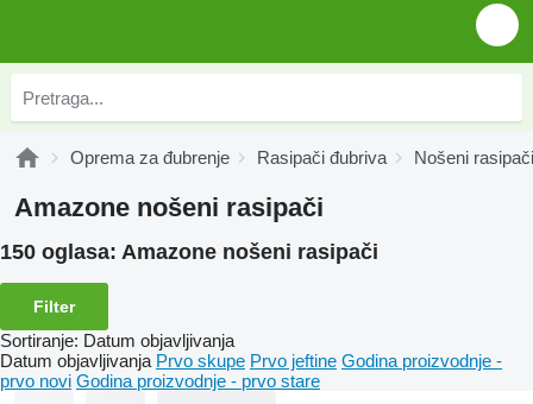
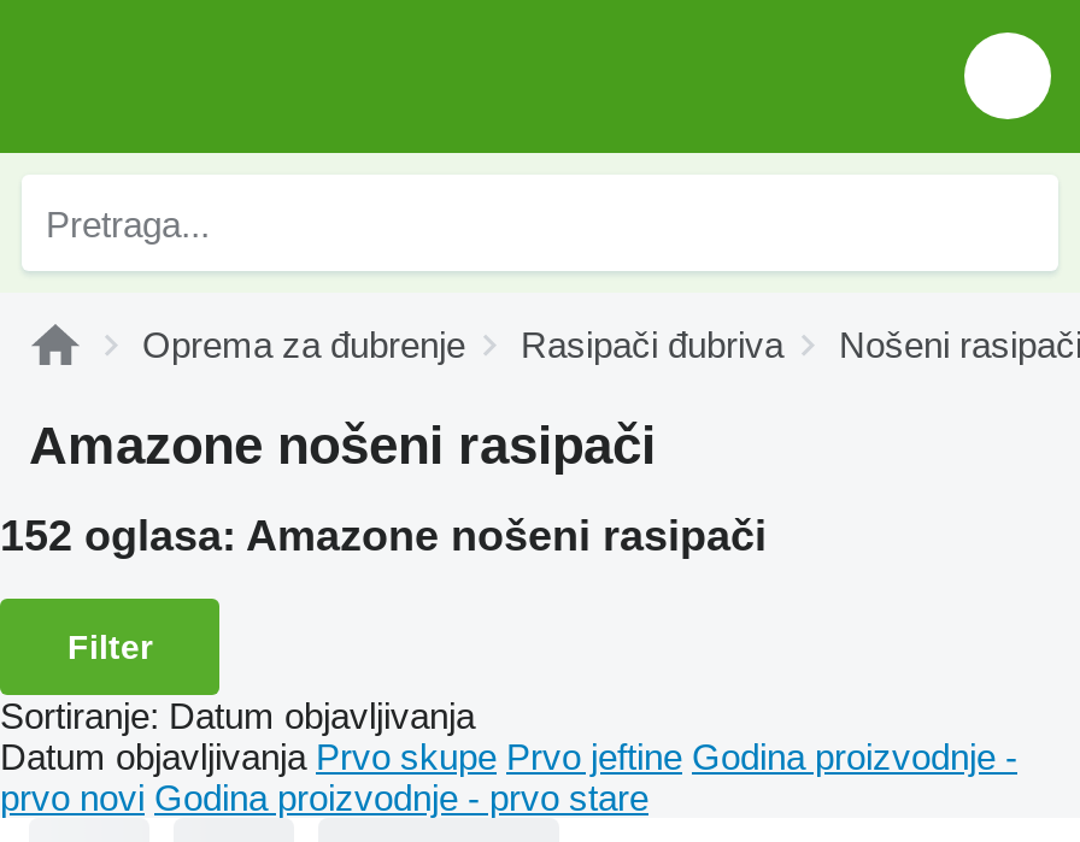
- 150 oglasa: Amazone nošeni rasipači
+ 152 oglasa: Amazone nošeni rasipači
